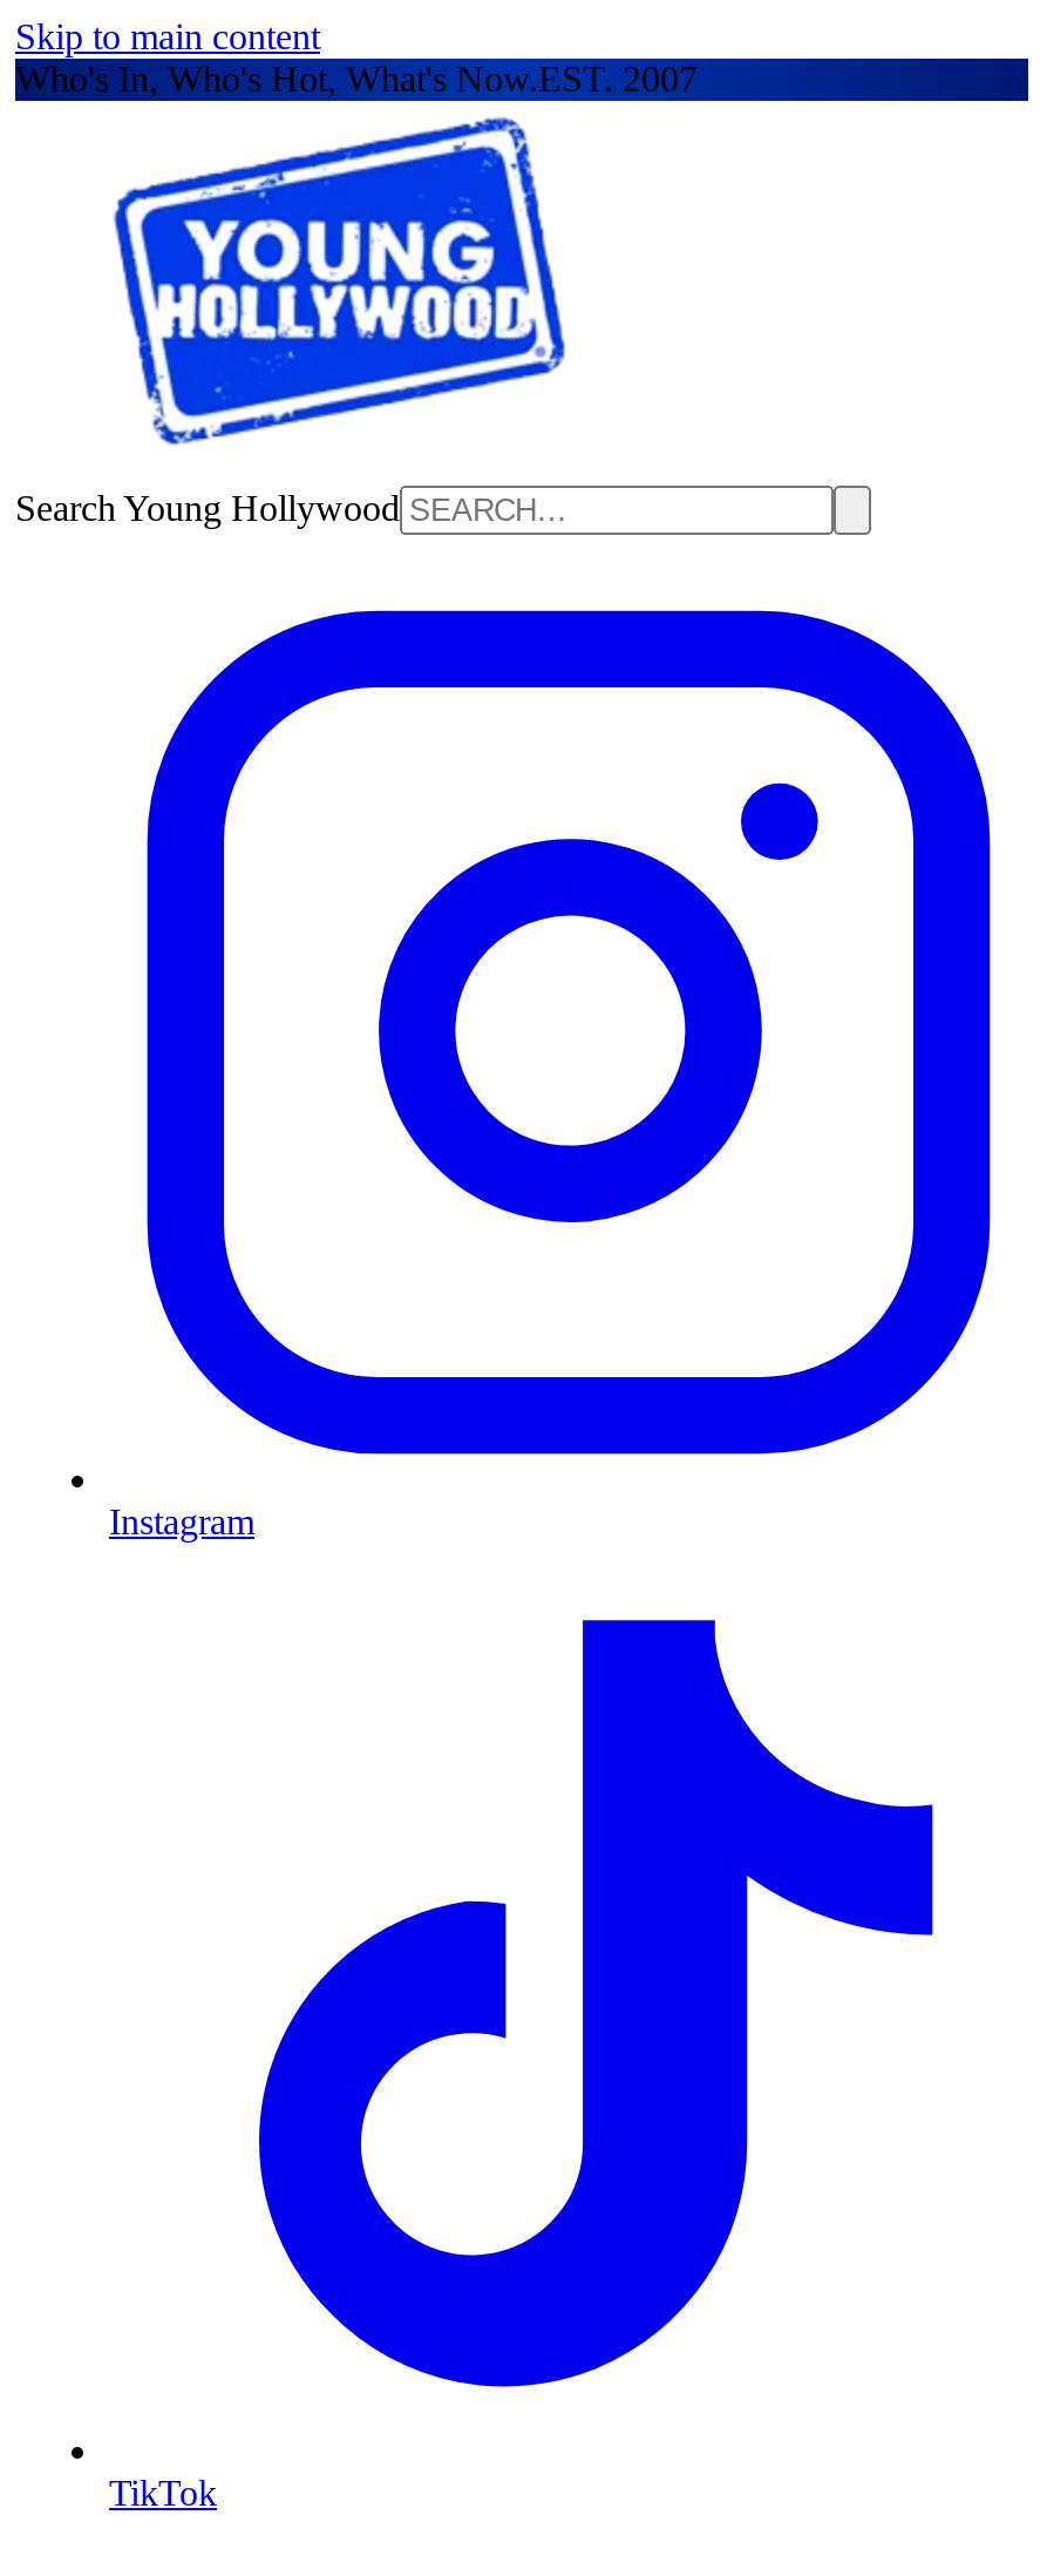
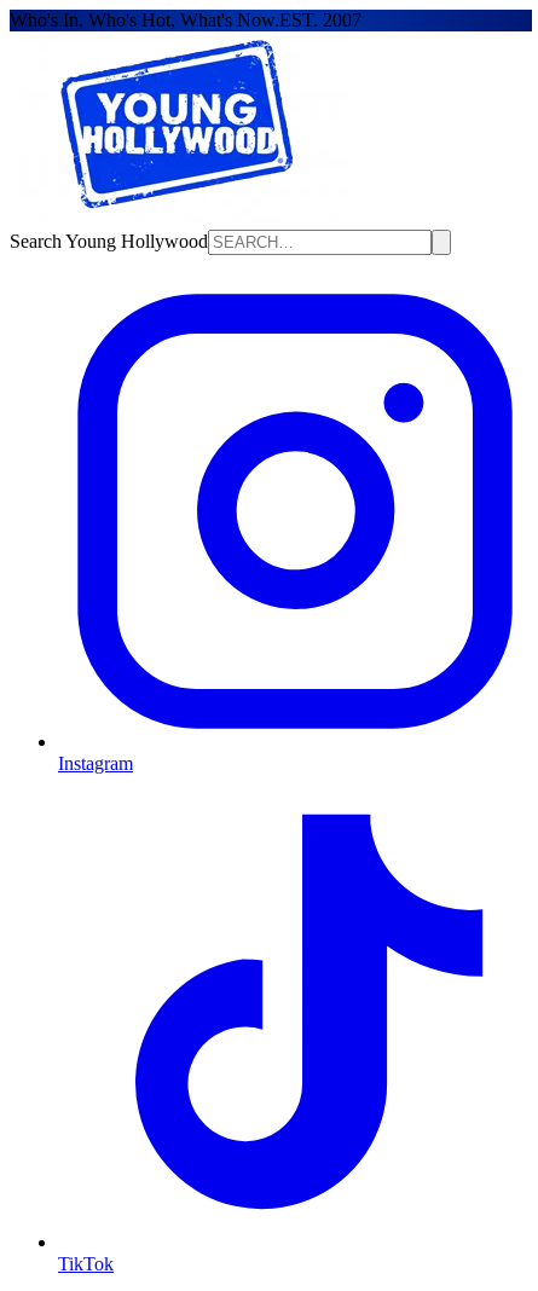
- Skip to main content
